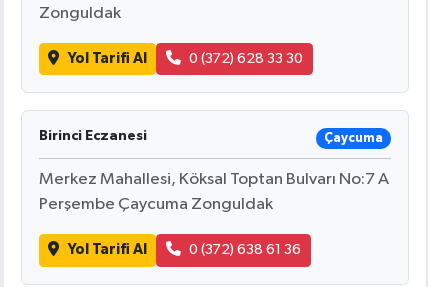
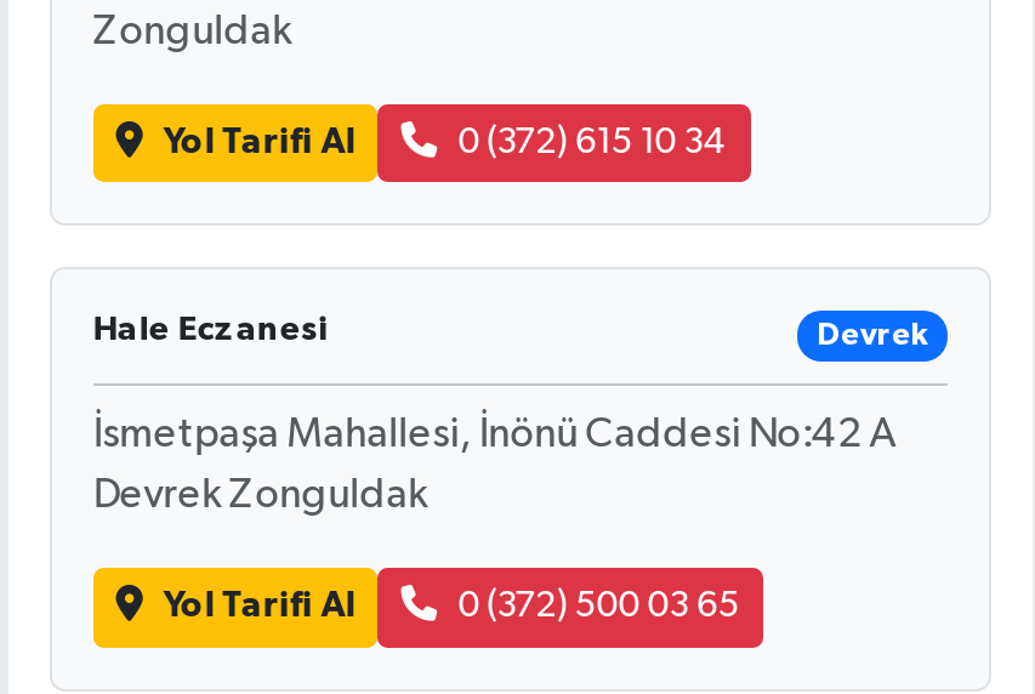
- 0 (372) 628 33 30
+ 0 (372) 615 10 34

- Birinci Eczanesi
- Çaycuma
+ Hale Eczanesi
+ Devrek

- Merkez Mahallesi, Köksal Toptan Bulvarı No:7 A
+ İsmetpaşa Mahallesi, İnönü Caddesi No:42 A

- Perşembe Çaycuma Zonguldak
+ Devrek Zonguldak

- 0 (372) 638 61 36
+ 0 (372) 500 03 65
